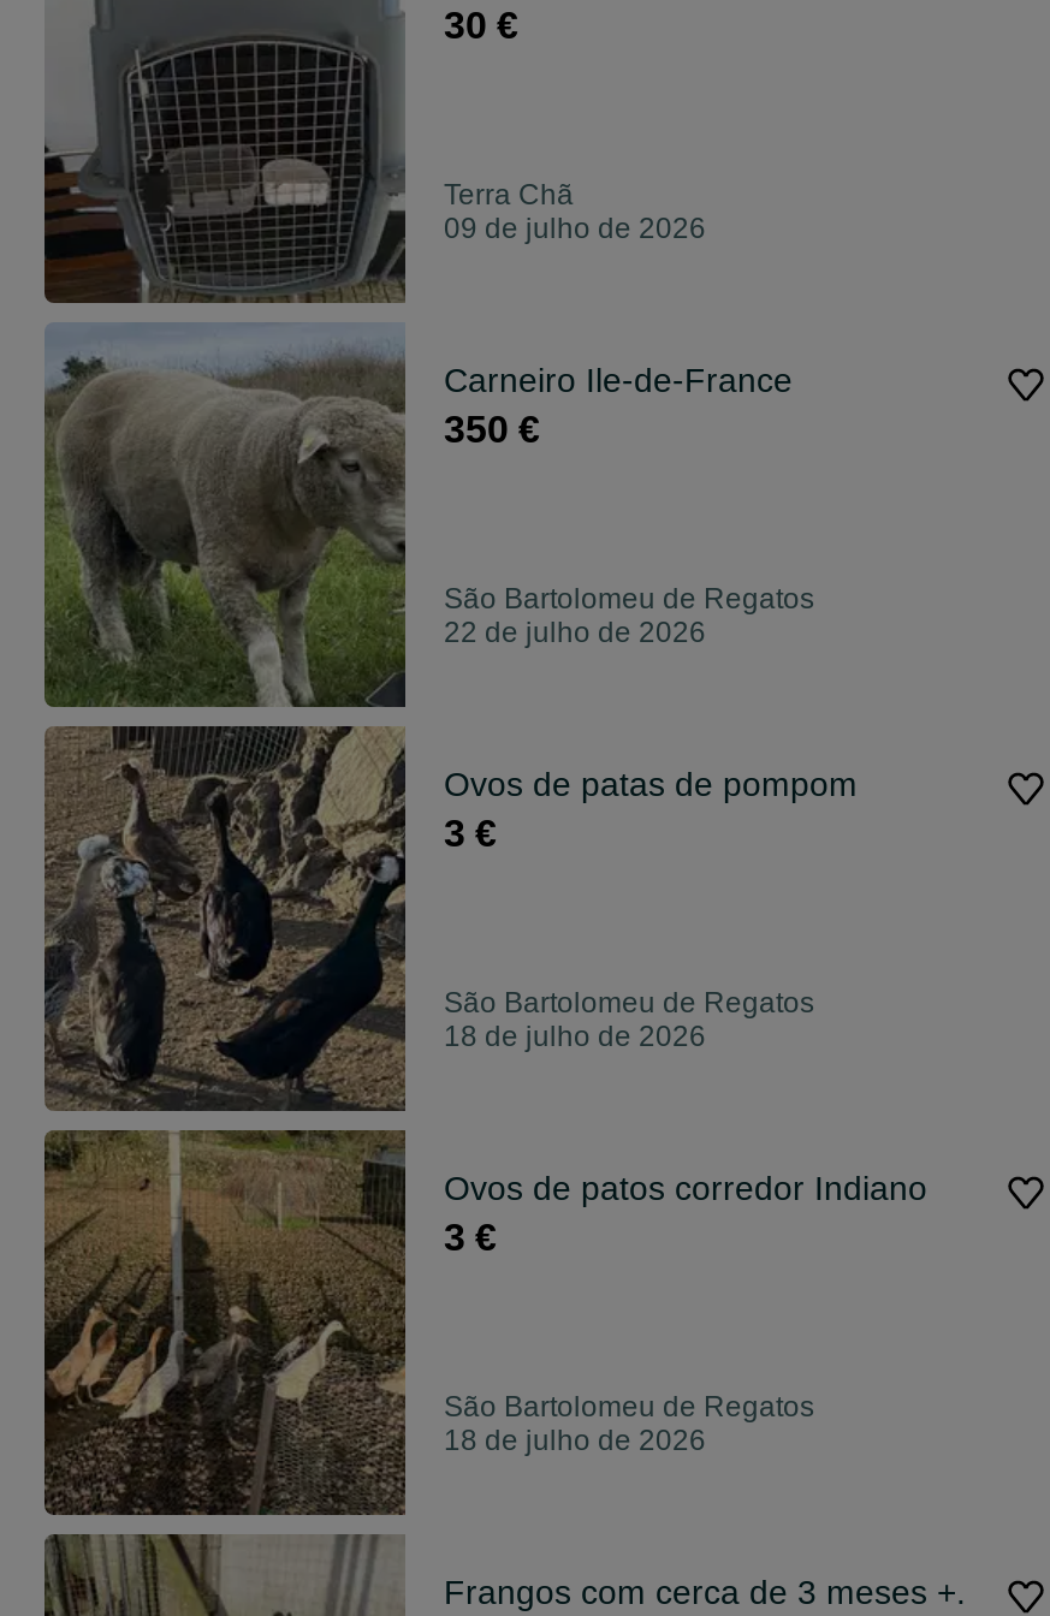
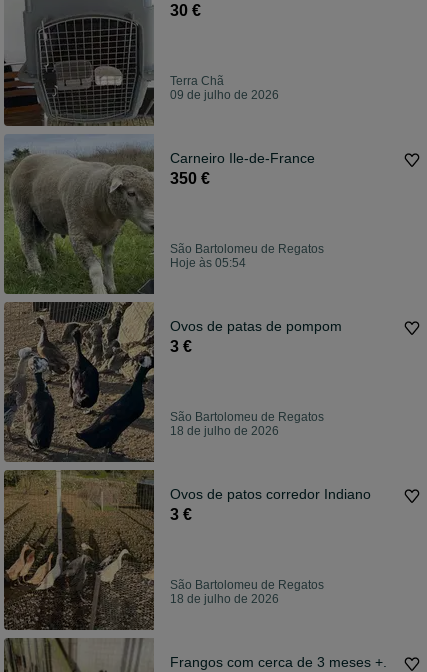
- 22 de julho de 2026
+ Hoje às 05:54
